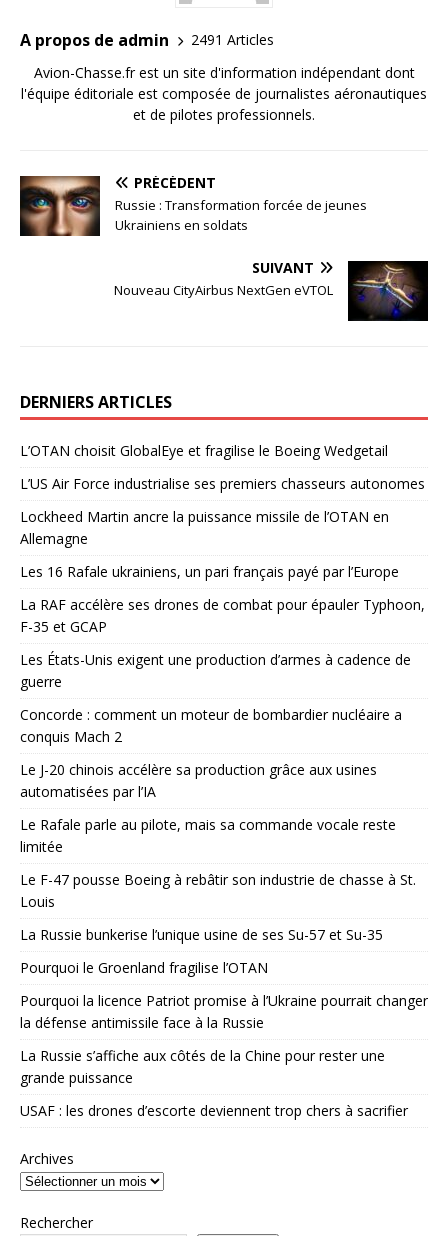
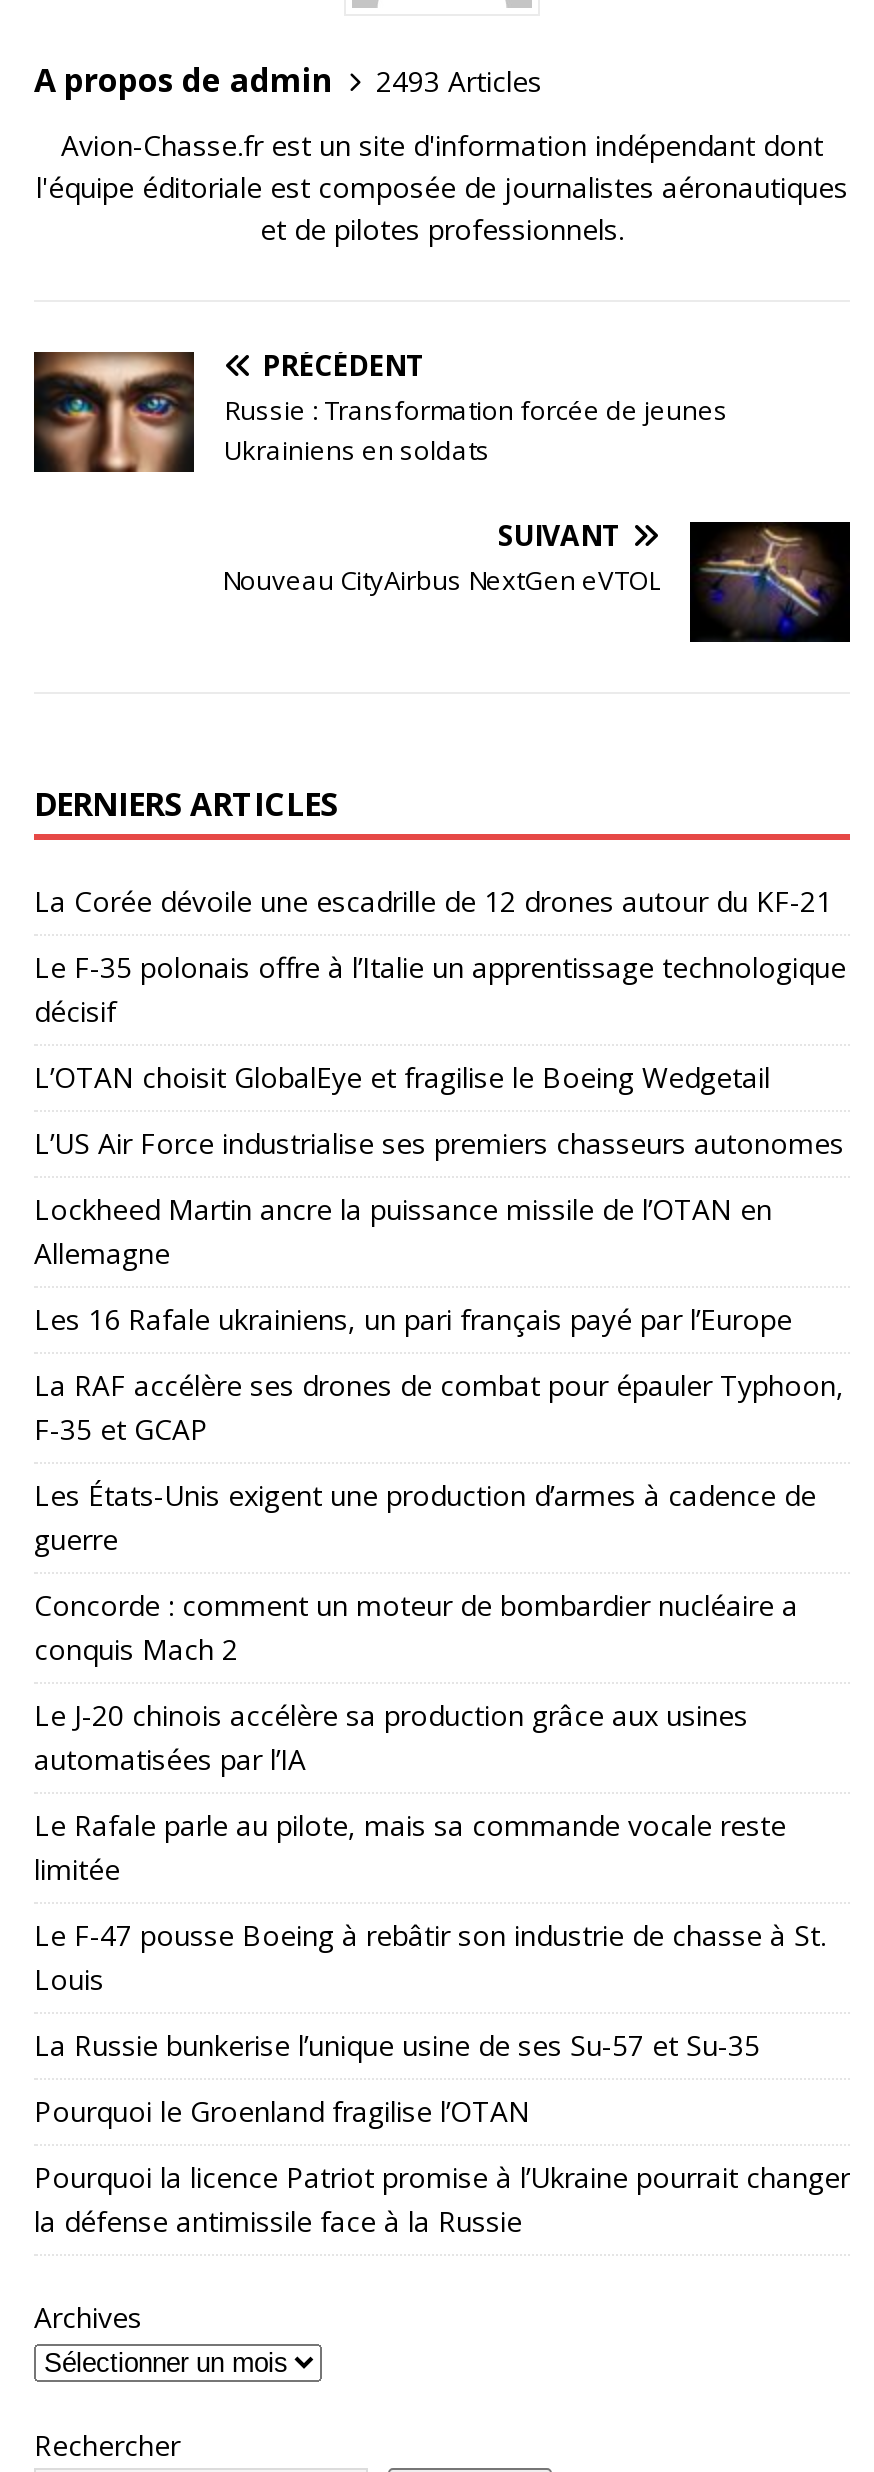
- A propos de admin 2491 Articles
+ A propos de admin 2493 Articles

+ La Corée dévoile une escadrille de 12 drones autour du KF-21
+ Le F-35 polonais offre à l’Italie un apprentissage technologique
+ décisif

moved down: L’OTAN choisit GlobalEye et fragilise le Boeing Wedgetail | L’US Air Force industrialise ses premiers chasseurs autonomes | Lockheed Martin ancre la puissance missile de l’OTAN en | ... | Pourquoi la licence Patriot promise à l’Ukraine pourrait changer | la défense antimissile face à la Russie

- La Russie s’affiche aux côtés de la Chine pour rester une
- grande puissance
- USAF : les drones d’escorte deviennent trop chers à sacrifier
